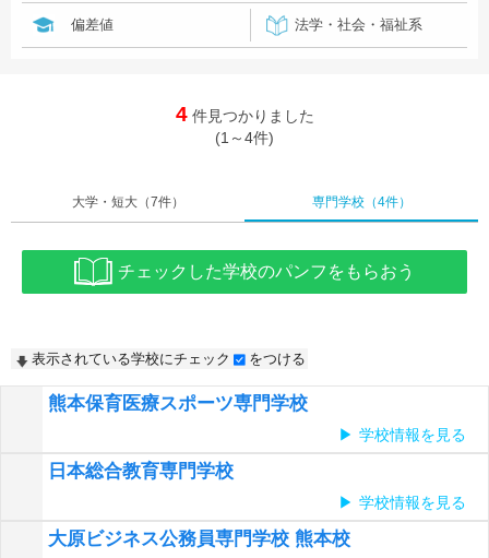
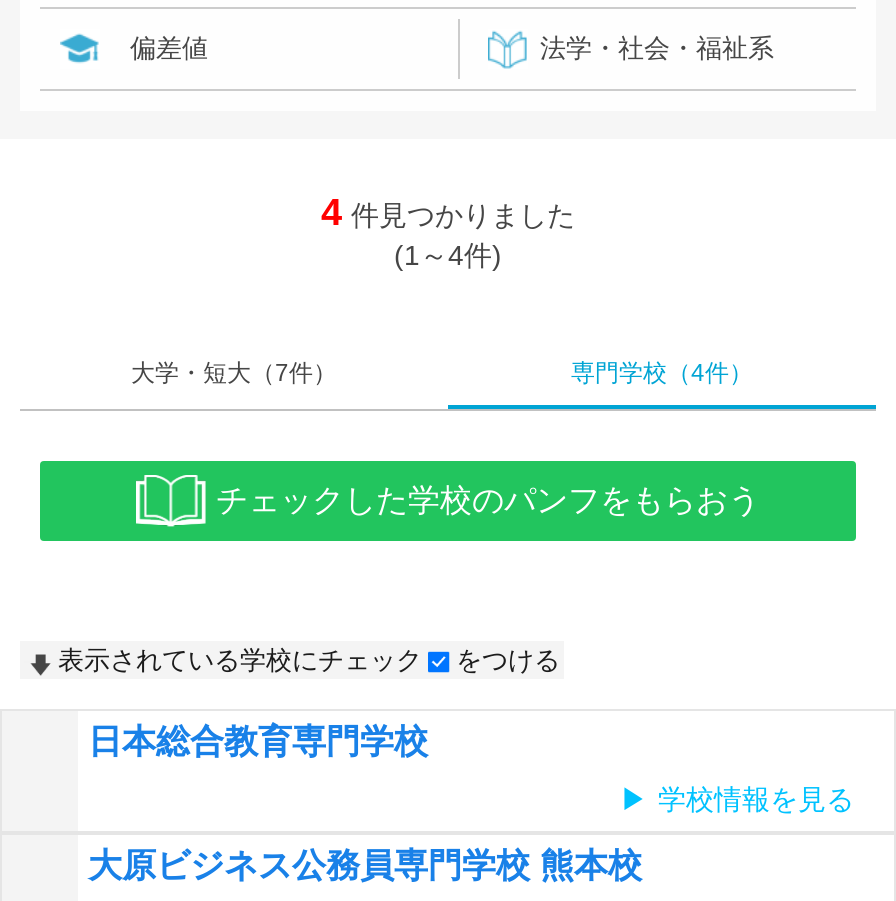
- 熊本保育医療スポーツ専門学校
- 学校情報を見る
